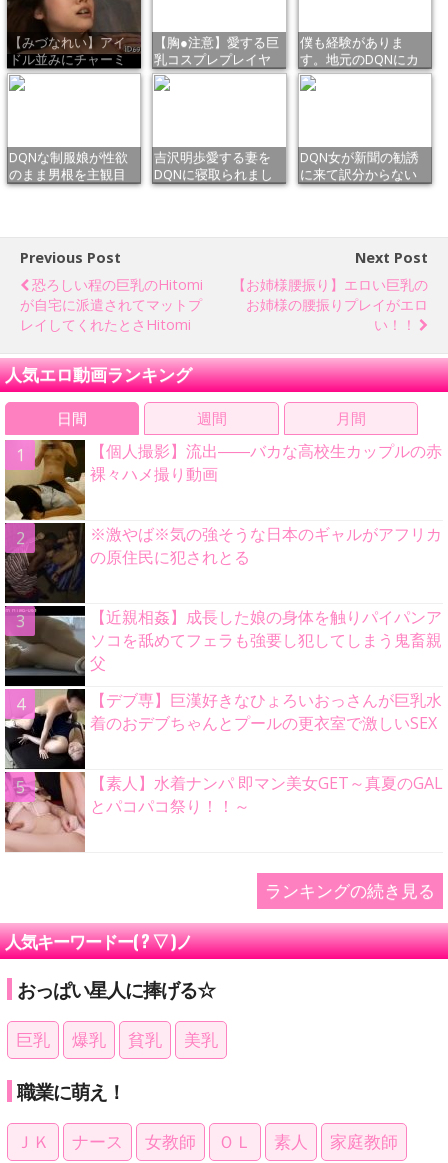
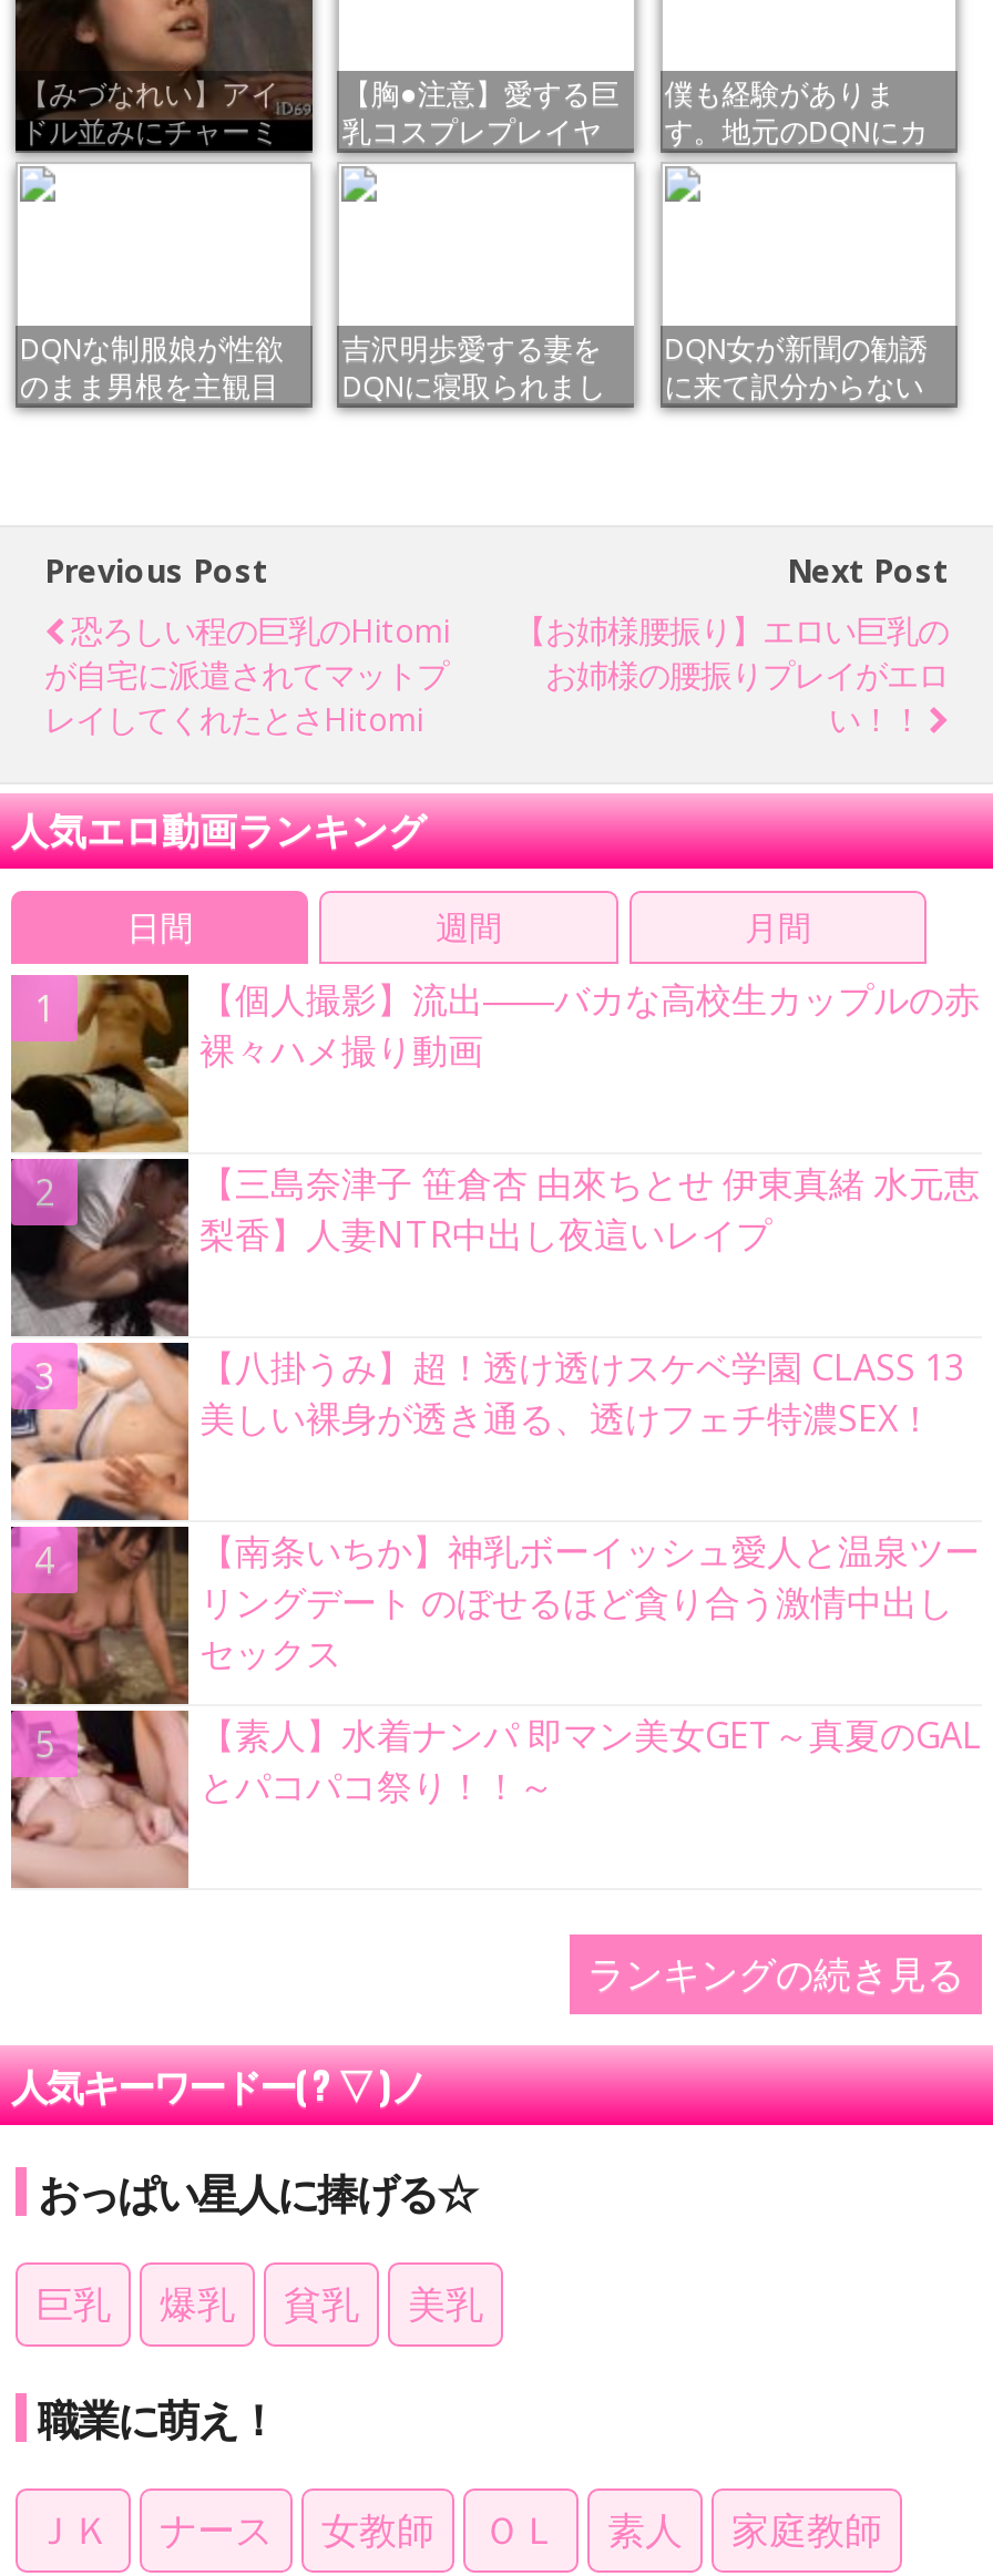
- [image]
- ※激やば※気の強そうな日本のギャルがアフリカ
- の原住民に犯されとる
+ [image]
+ 【三島奈津子 笹倉杏 由來ちとせ 伊東真緒 水元恵
+ 梨香】人妻NTR中出し夜這いレイプ

- 【近親相姦】成長した娘の身体を触りパイパンア
- ソコを舐めてフェラも強要し犯してしまう鬼畜親
- 父
+ 【八掛うみ】超！透け透けスケベ学園 CLASS 13
+ 美しい裸身が透き通る、透けフェチ特濃SEX！

- 【デブ専】巨漢好きなひょろいおっさんが巨乳水
- 着のおデブちゃんとプールの更衣室で激しいSEX
+ 【南条いちか】神乳ボーイッシュ愛人と温泉ツー
+ リングデート のぼせるほど貪り合う激情中出し
+ セックス
